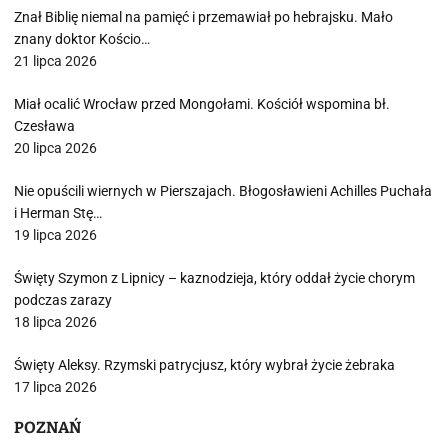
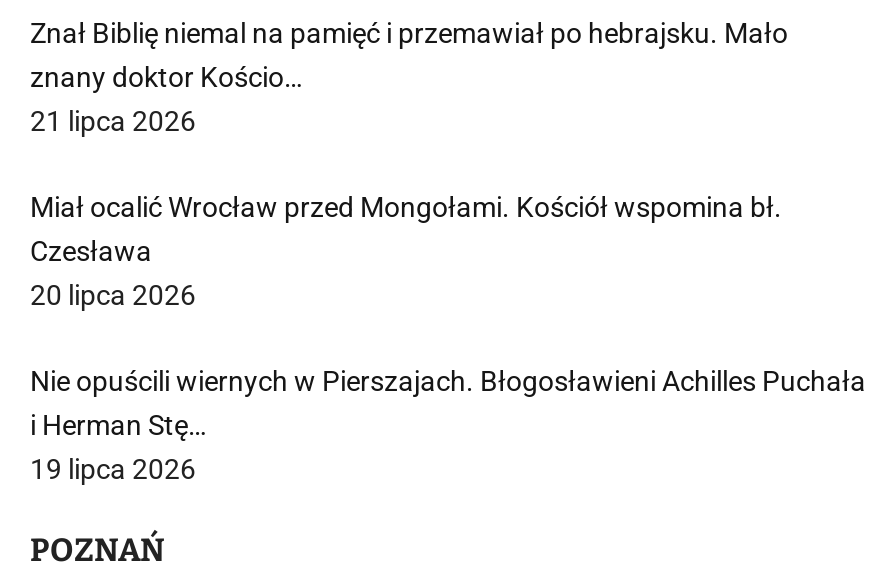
- Święty Szymon z Lipnicy – kaznodzieja, który oddał życie chorym
- podczas zarazy
- 18 lipca 2026
- Święty Aleksy. Rzymski patrycjusz, który wybrał życie żebraka
- 17 lipca 2026
